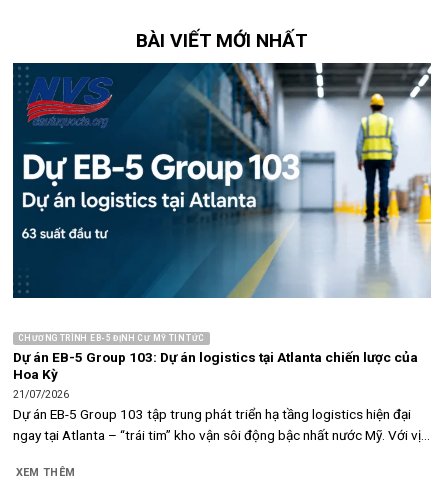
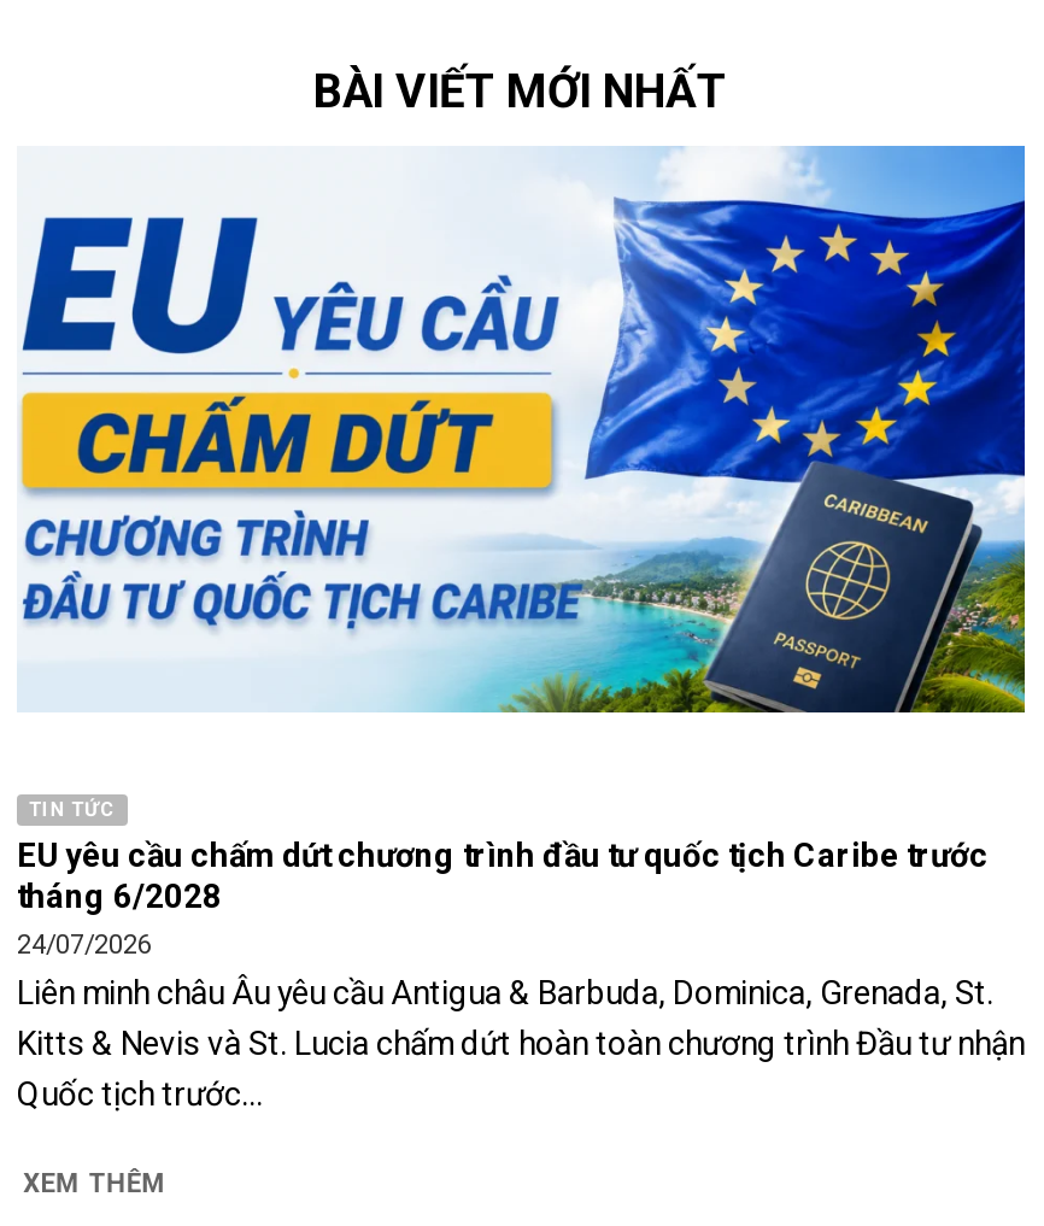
- [image]
- CHƯƠNG TRÌNH EB-5 ĐỊNH CƯ MỸ TIN TỨC
- Dự án EB-5 Group 103: Dự án logistics tại Atlanta chiến lược của
- Hoa Kỳ
- 21/07/2026
- Dự án EB-5 Group 103 tập trung phát triển hạ tầng logistics hiện đại
- ngay tại Atlanta – “trái tim” kho vận sôi động bậc nhất nước Mỹ. Với vị...
+ [image]
+ TIN TỨC
+ EU yêu cầu chấm dứt chương trình đầu tư quốc tịch Caribe trước
+ tháng 6/2028
+ 24/07/2026
+ Liên minh châu Âu yêu cầu Antigua & Barbuda, Dominica, Grenada, St.
+ Kitts & Nevis và St. Lucia chấm dứt hoàn toàn chương trình Đầu tư nhận
+ Quốc tịch trước...
